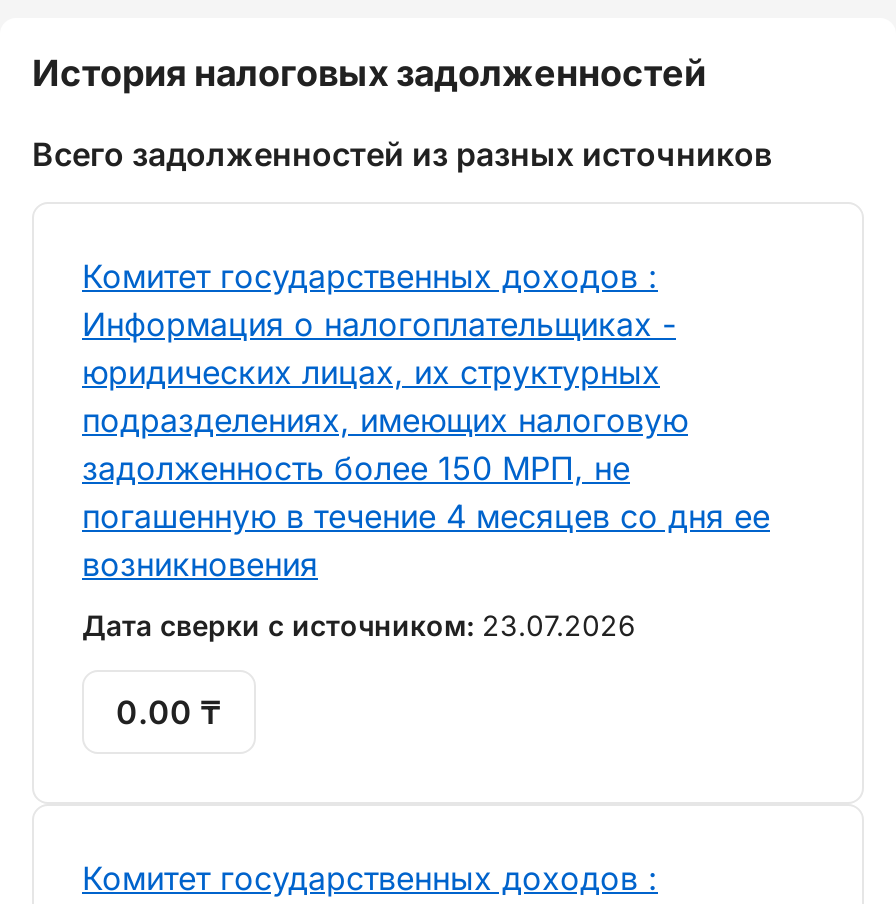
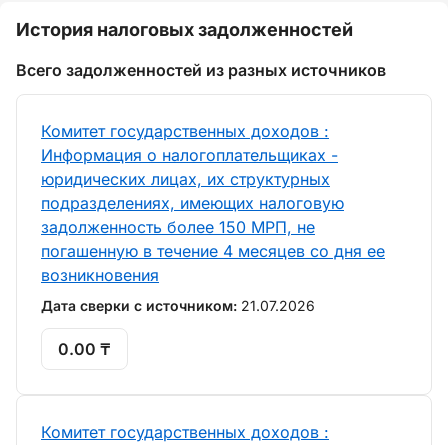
- Дата сверки с источником: 23.07.2026
+ Дата сверки с источником: 21.07.2026
